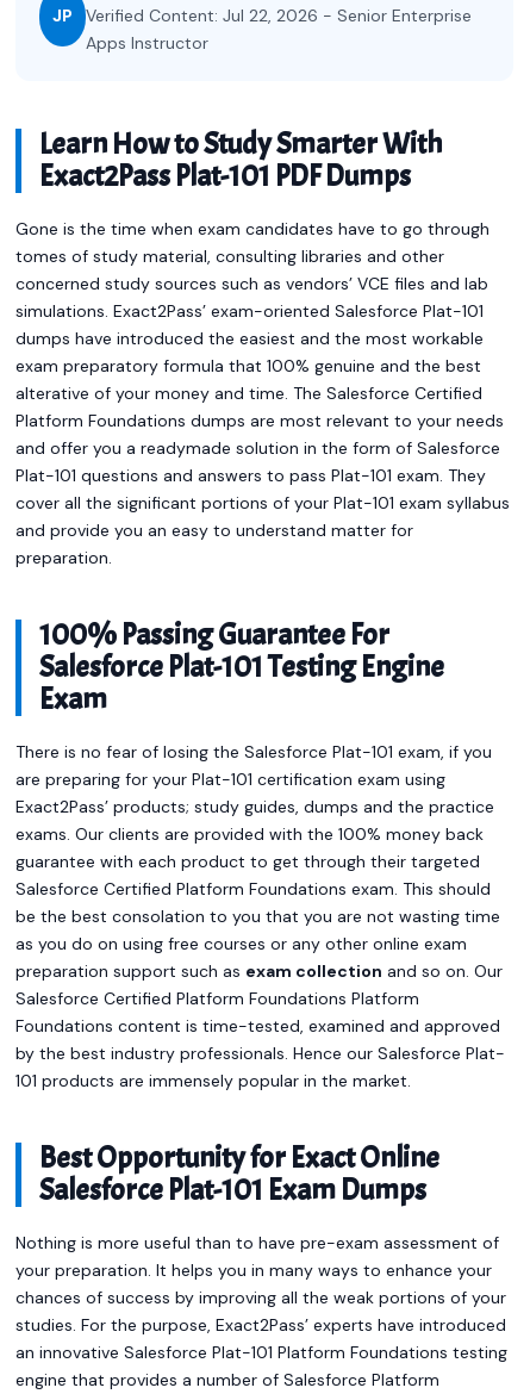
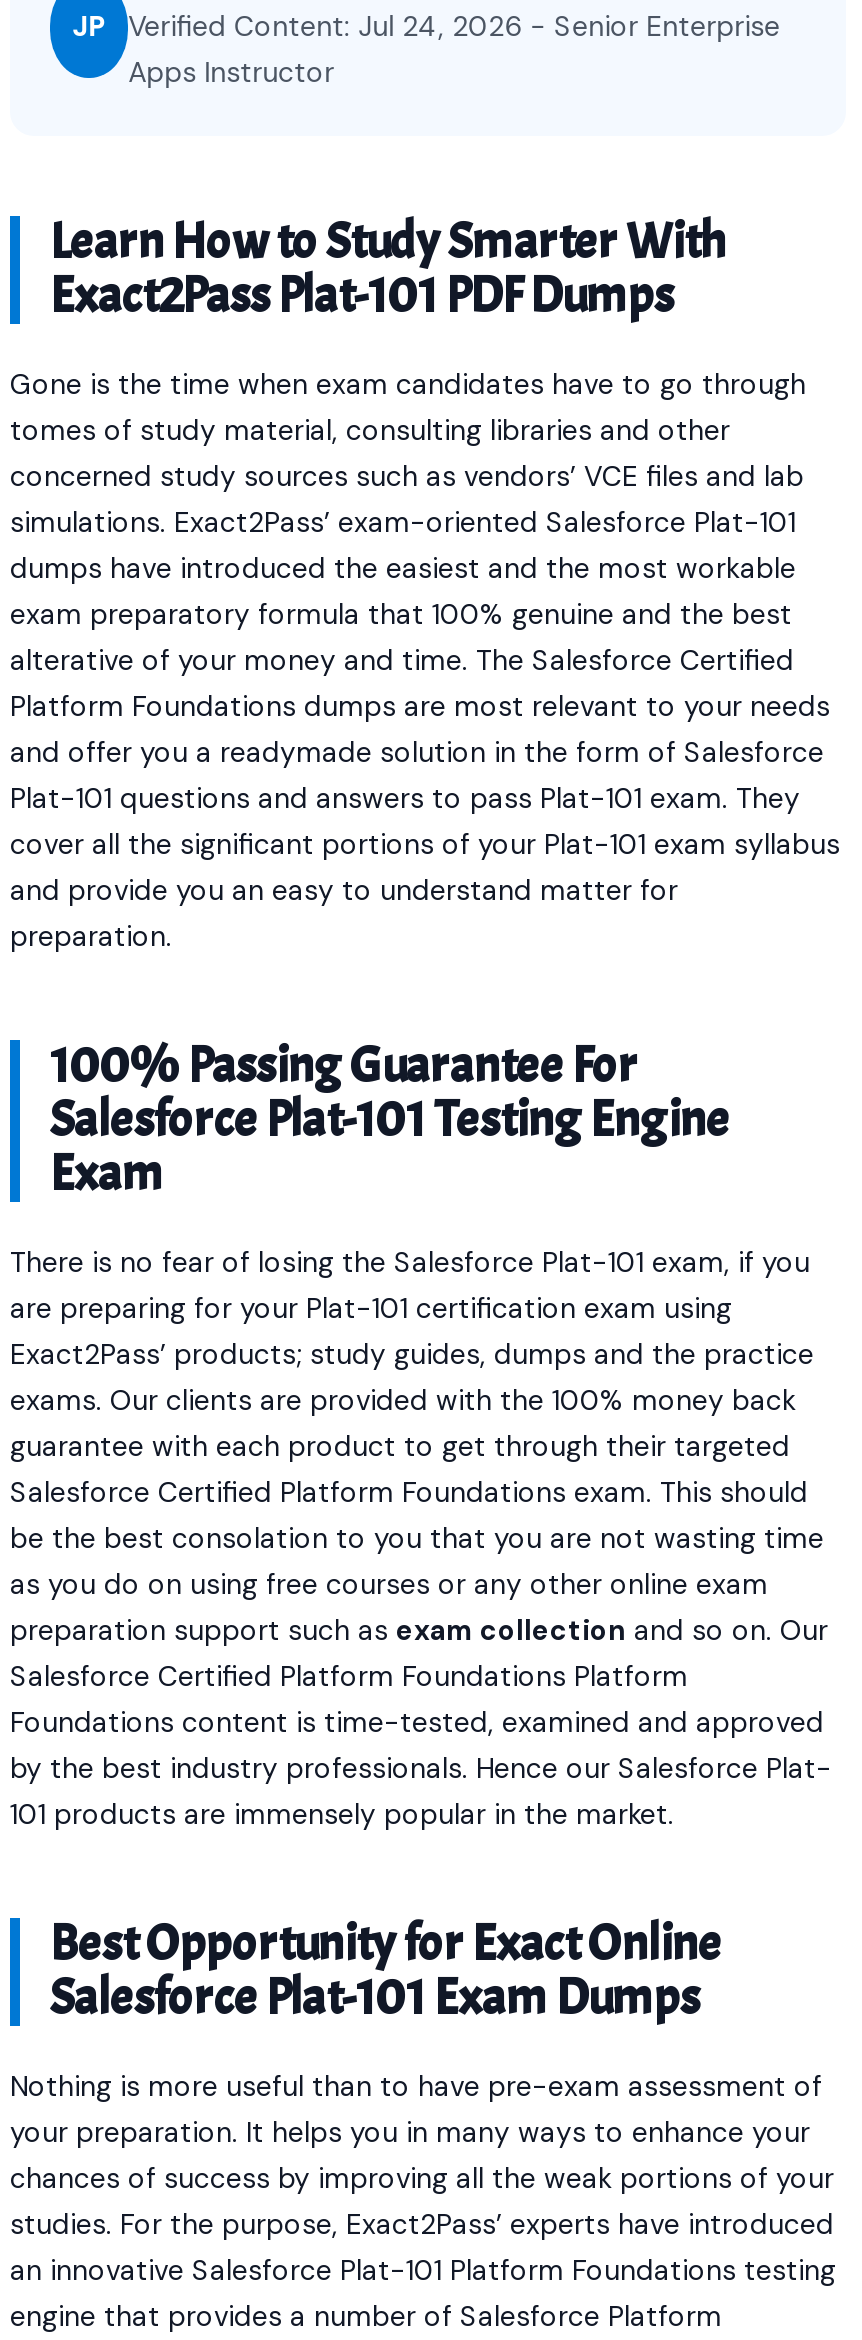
- Verified Content: Jul 22, 2026 - Senior Enterprise
+ Verified Content: Jul 24, 2026 - Senior Enterprise
